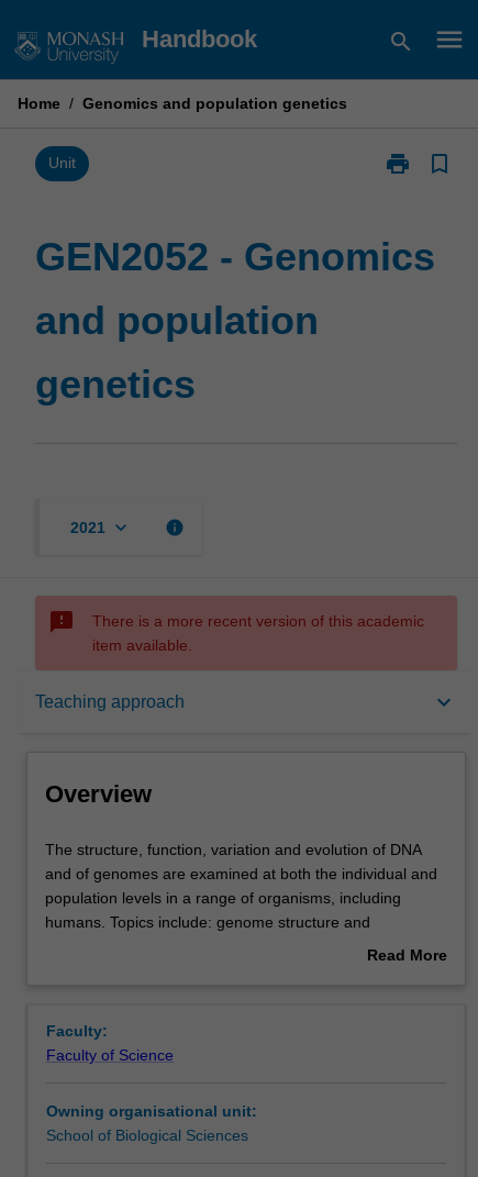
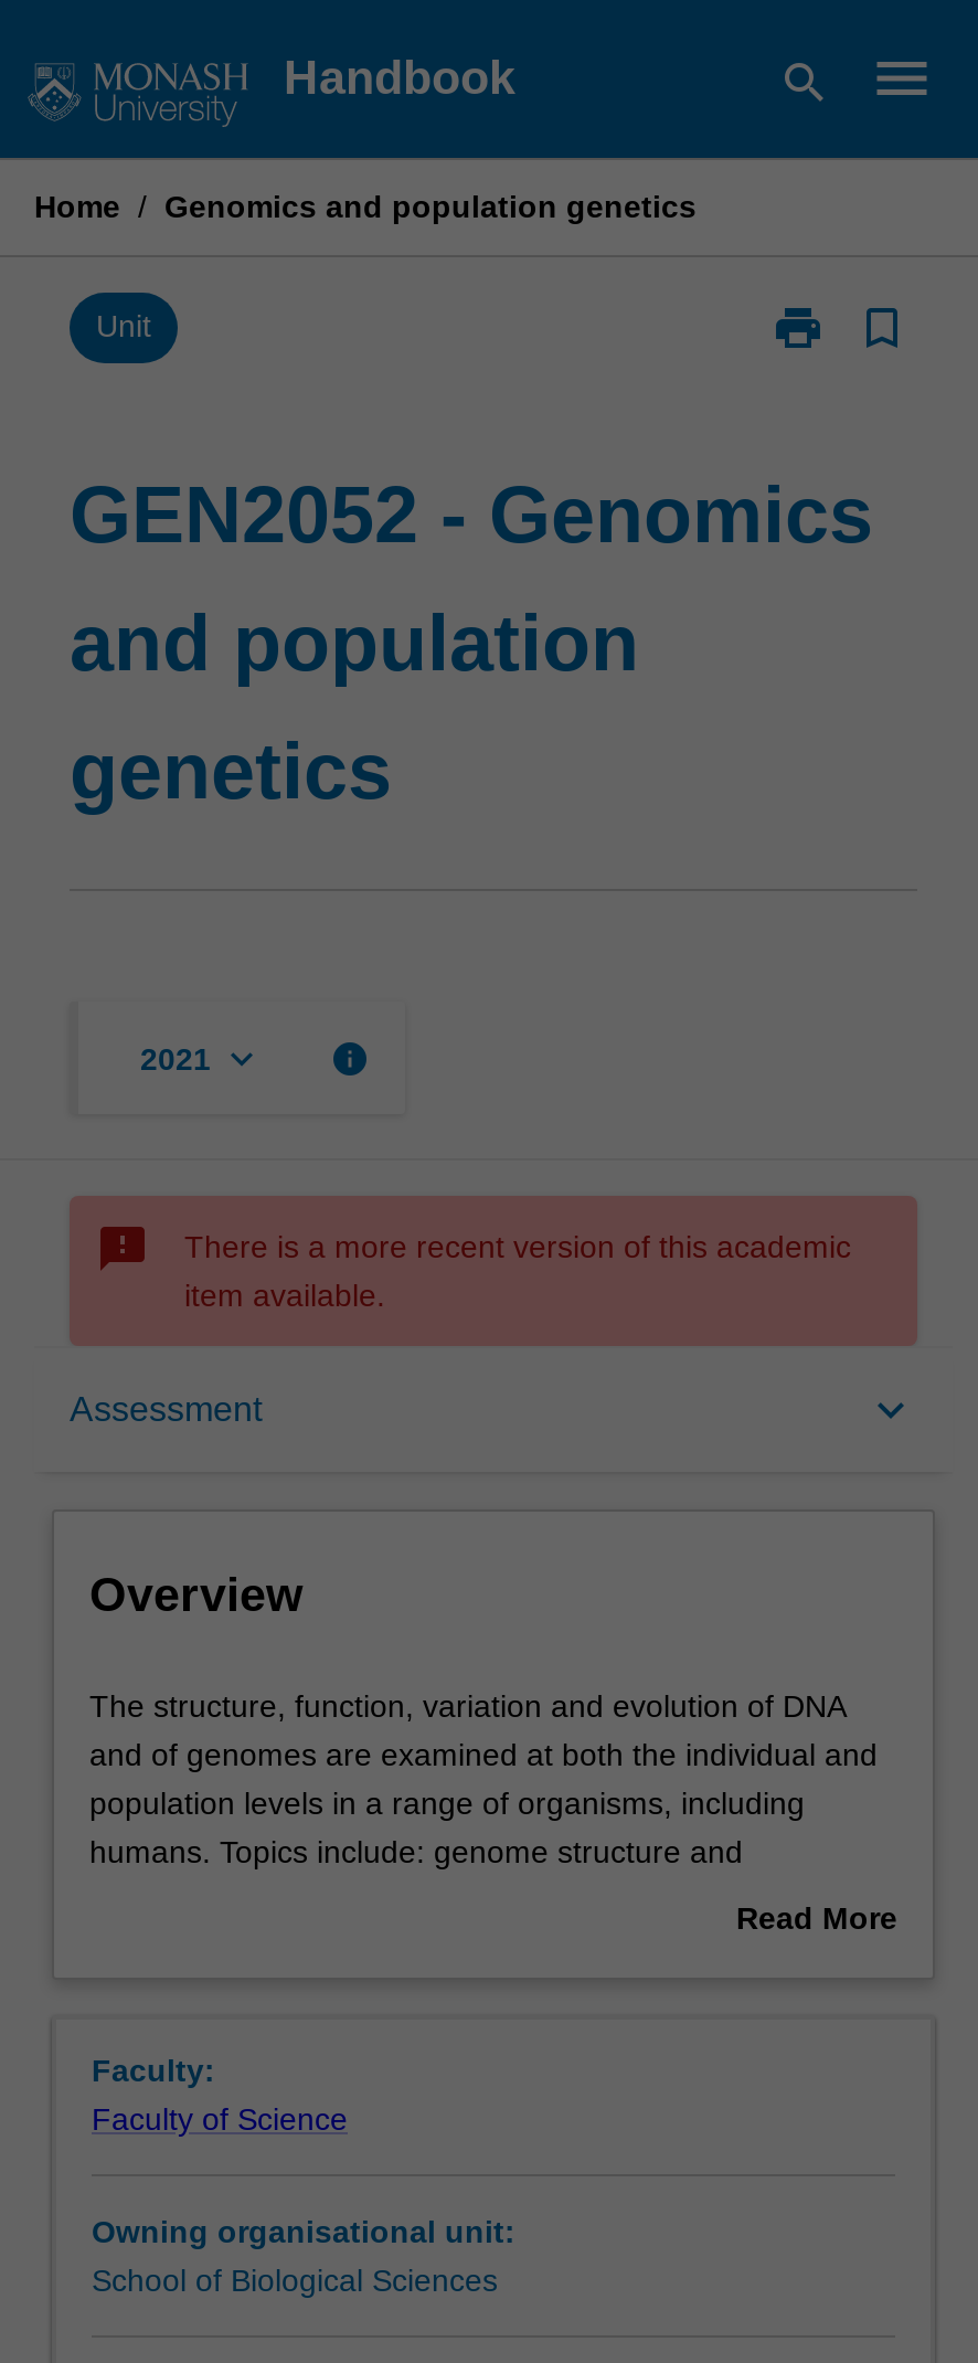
- Teaching approach
+ Assessment
